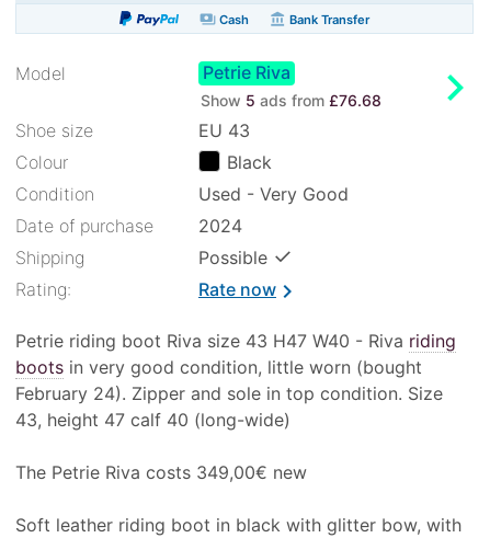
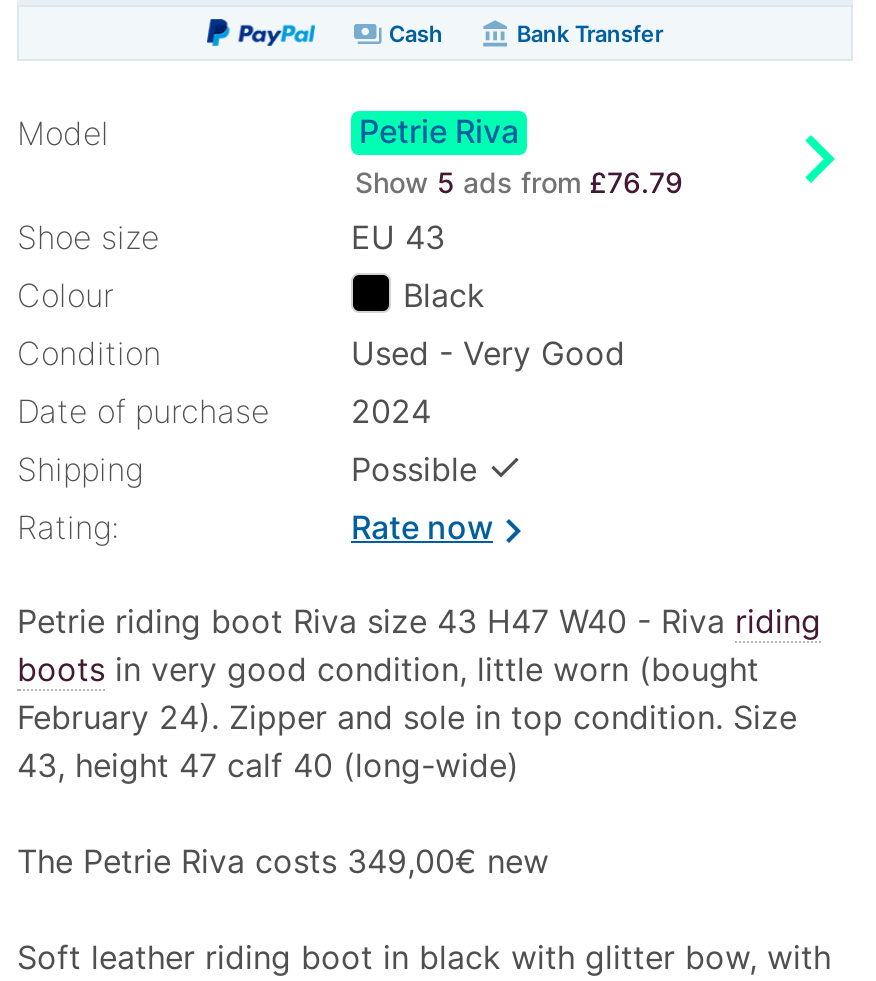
- Show 5 ads from £76.68
+ Show 5 ads from £76.79
